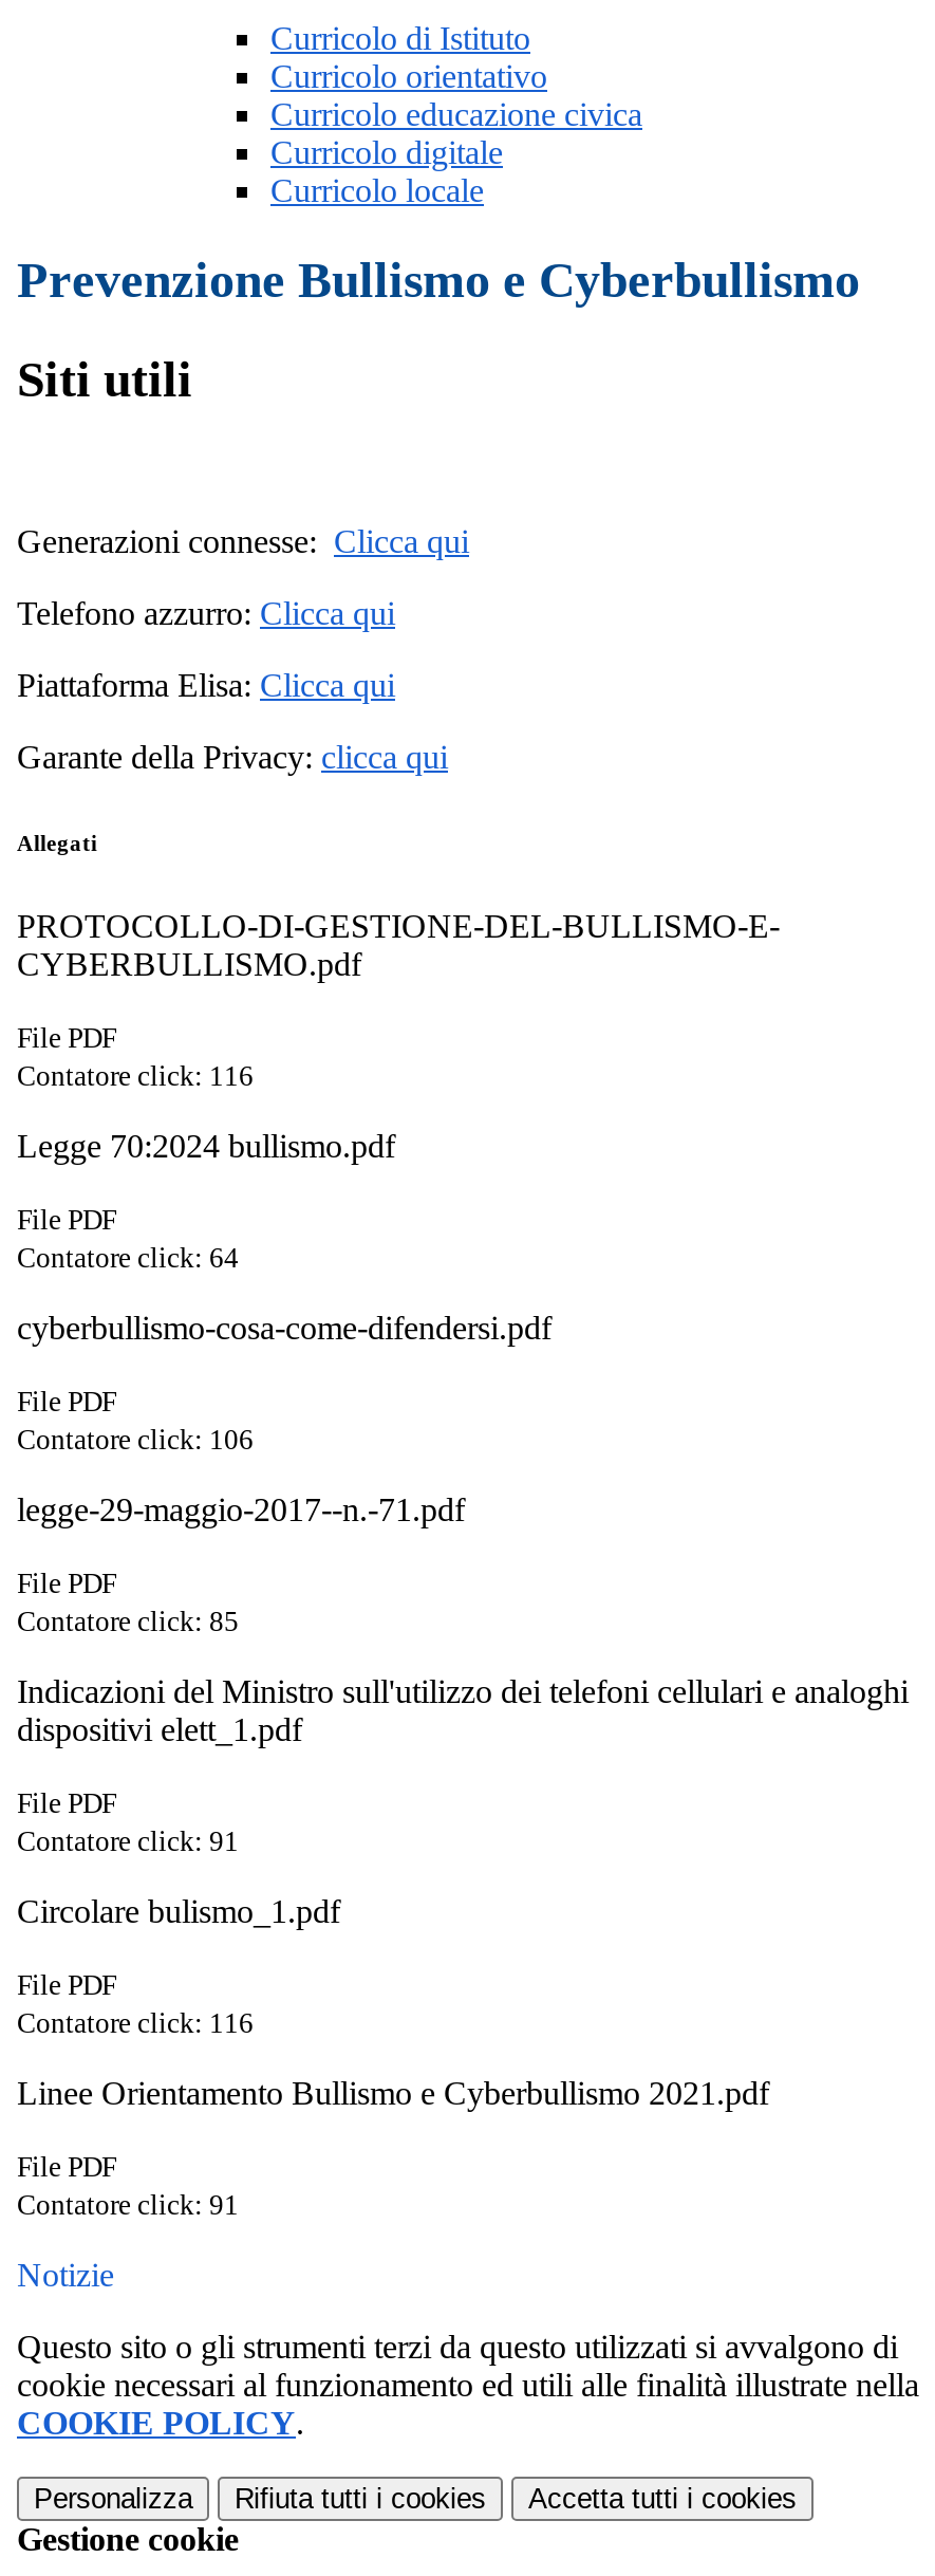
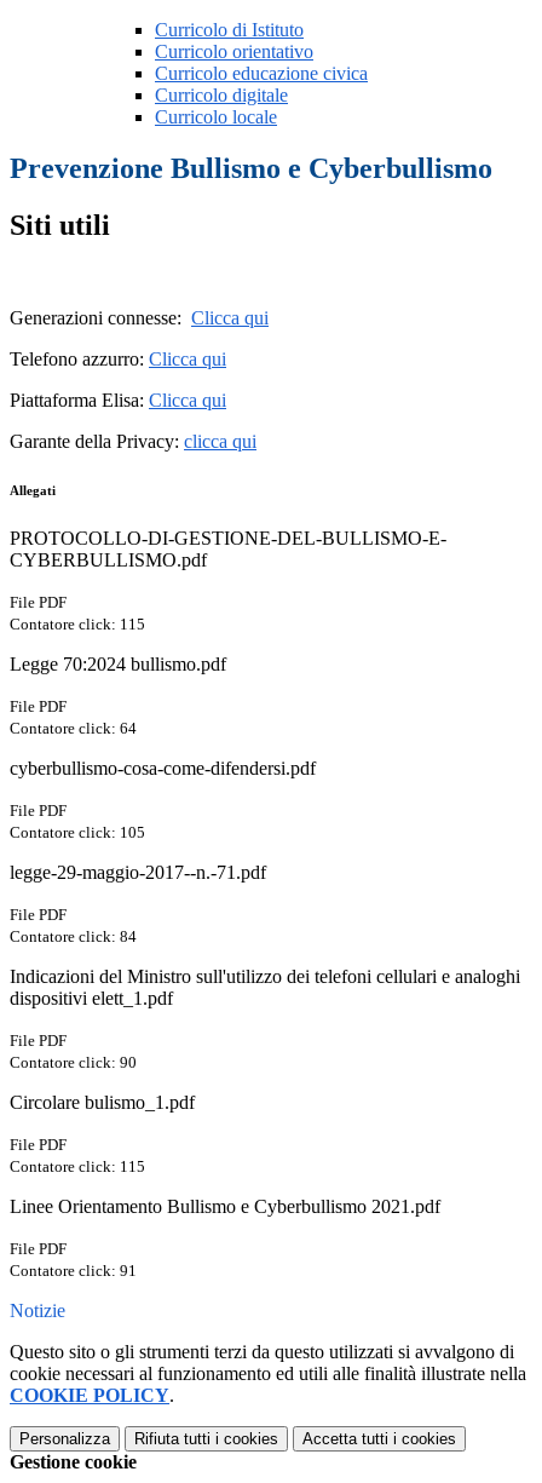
- Contatore click: 116
+ Contatore click: 115

- Contatore click: 106
+ Contatore click: 105

- Contatore click: 85
+ Contatore click: 84

- Contatore click: 91
+ Contatore click: 90

- Contatore click: 116
+ Contatore click: 115
